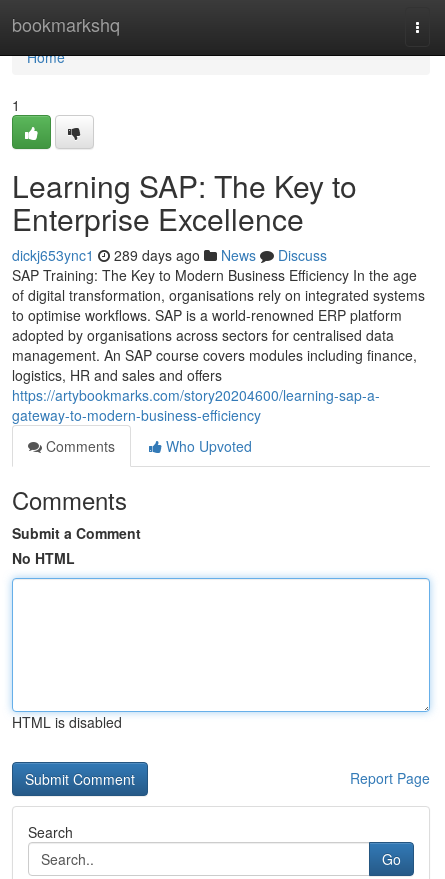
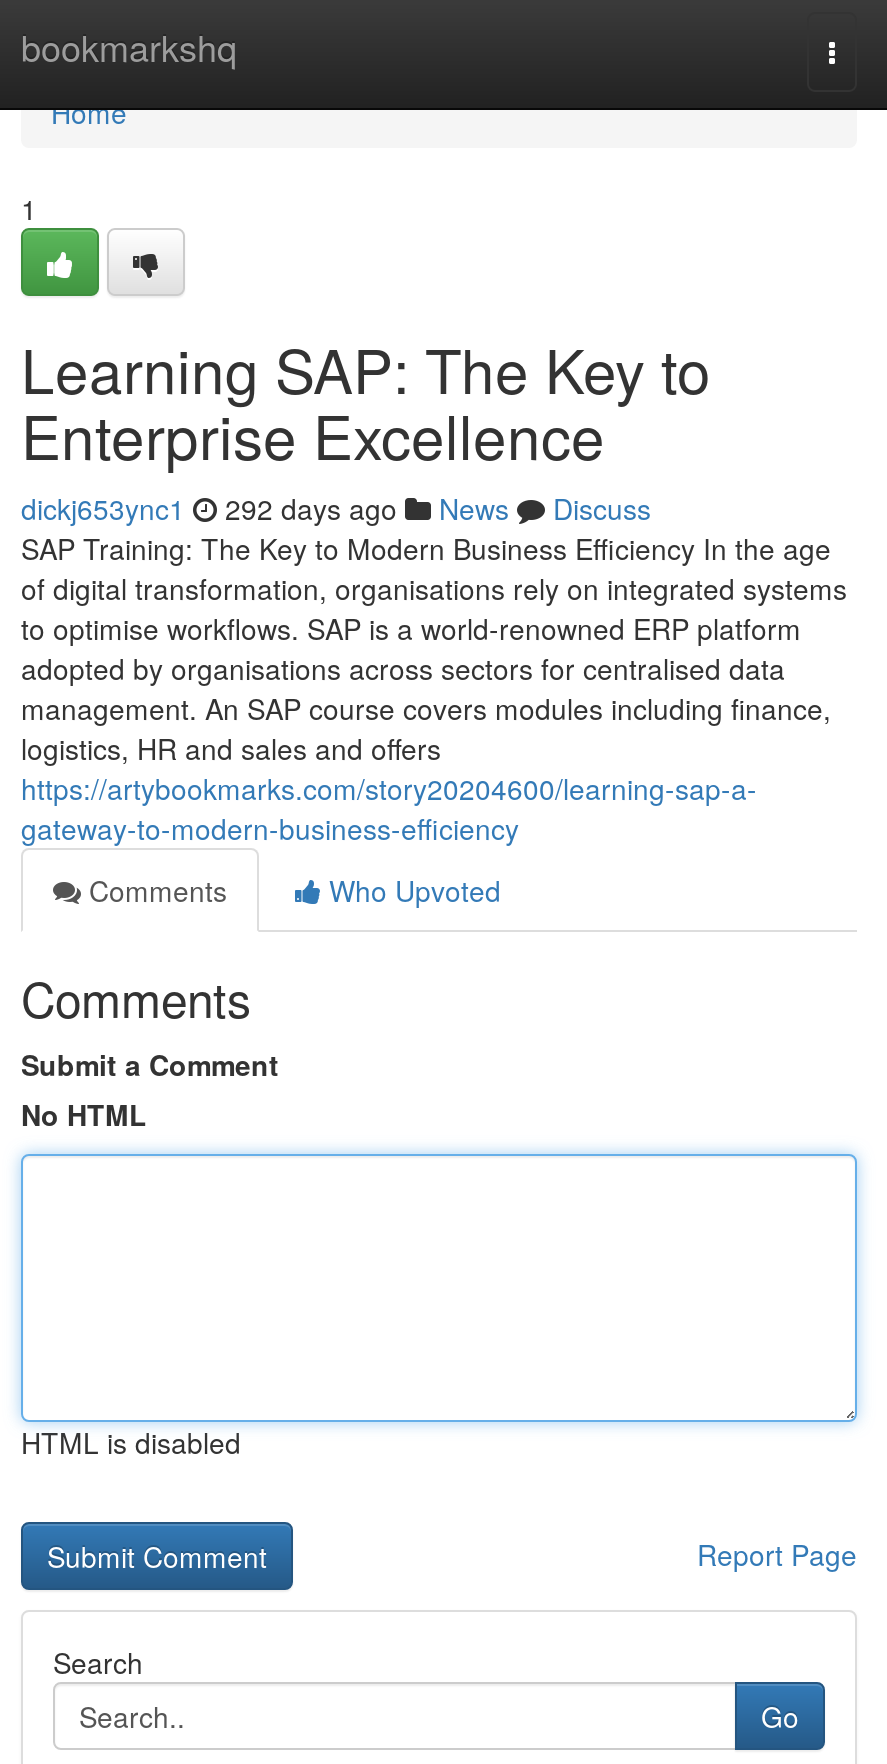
- dickj653ync1 289 days ago News Discuss
+ dickj653ync1 292 days ago News Discuss
